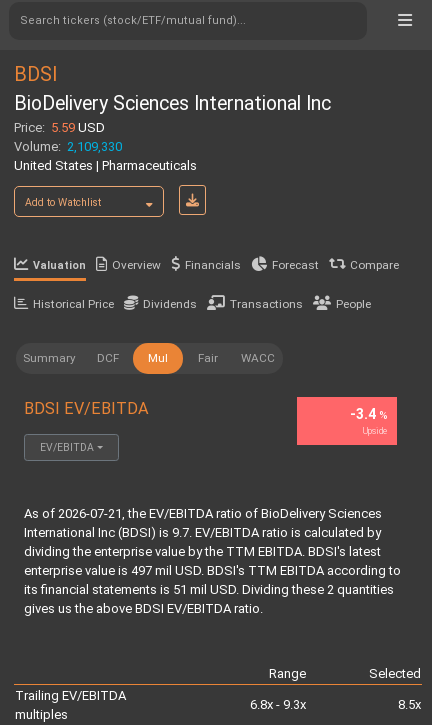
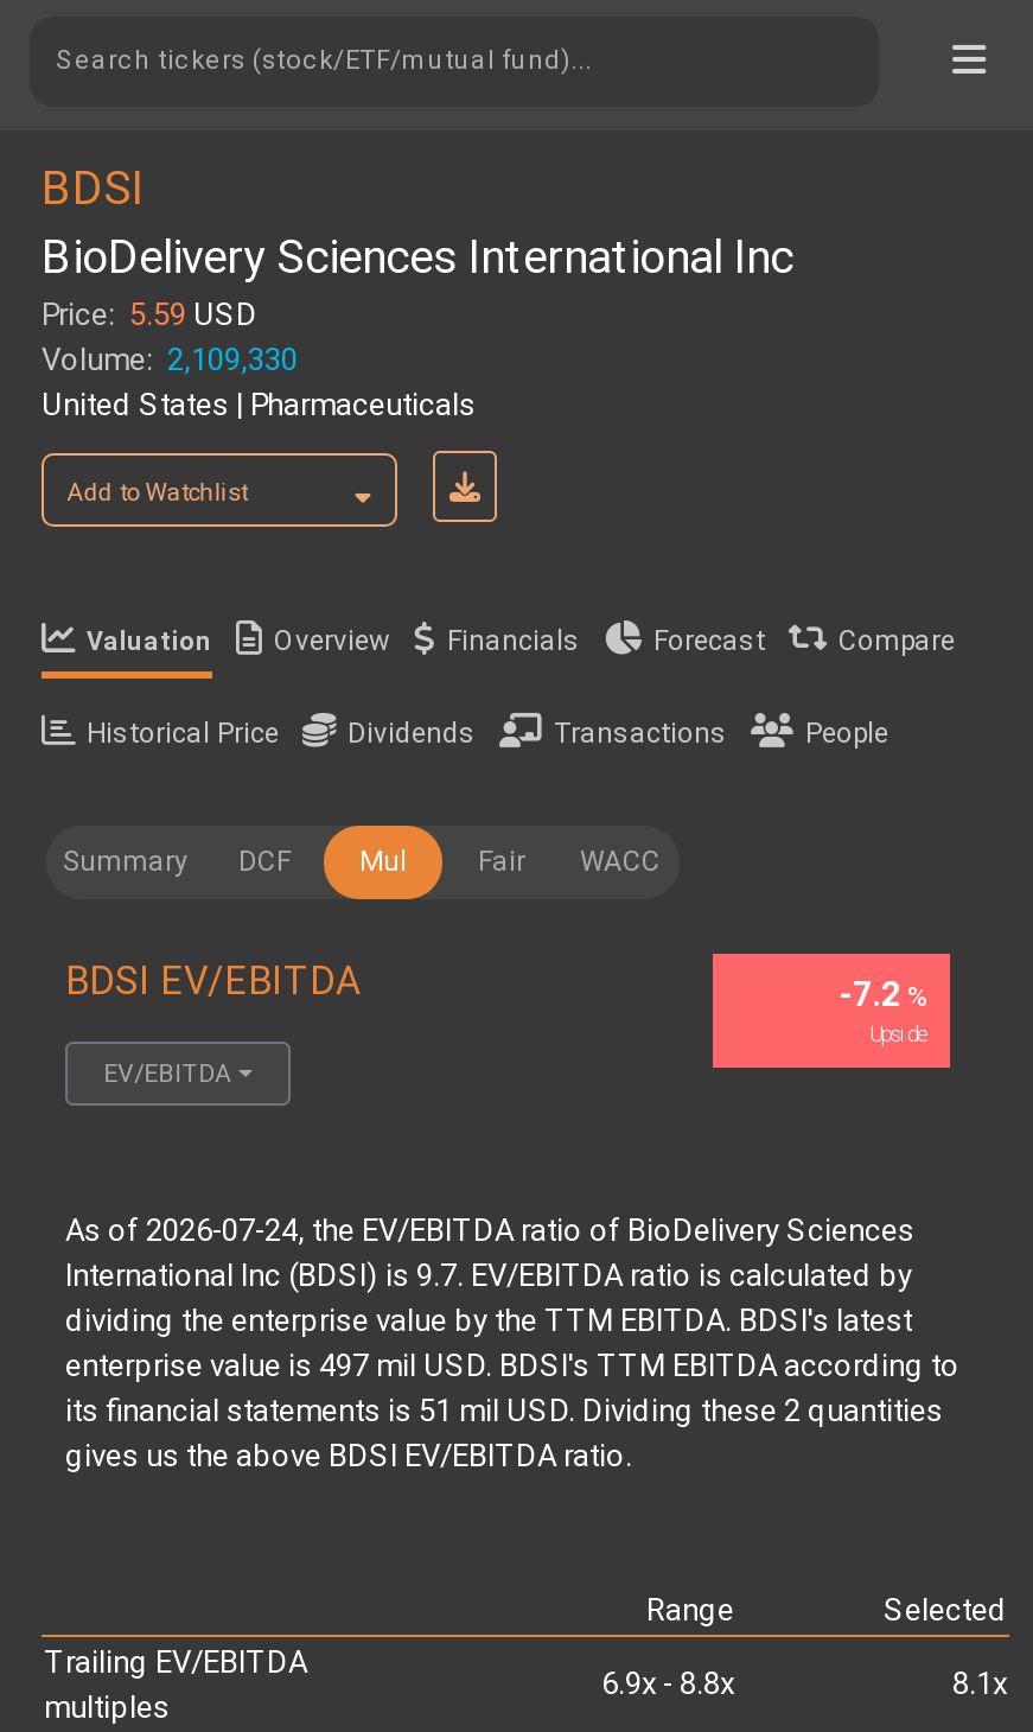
- -3.4%
+ -7.2%

- As of 2026-07-21, the EV/EBITDA ratio of BioDelivery Sciences
+ As of 2026-07-24, the EV/EBITDA ratio of BioDelivery Sciences

- 6.8x - 9.3x
- 8.5x
+ 6.9x - 8.8x
+ 8.1x
